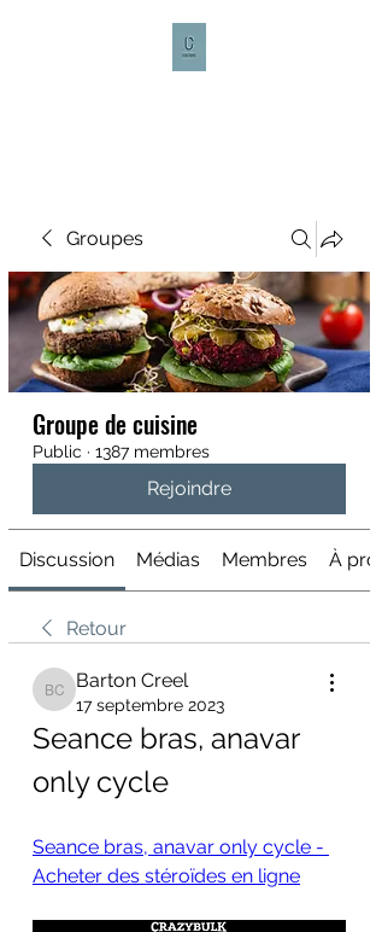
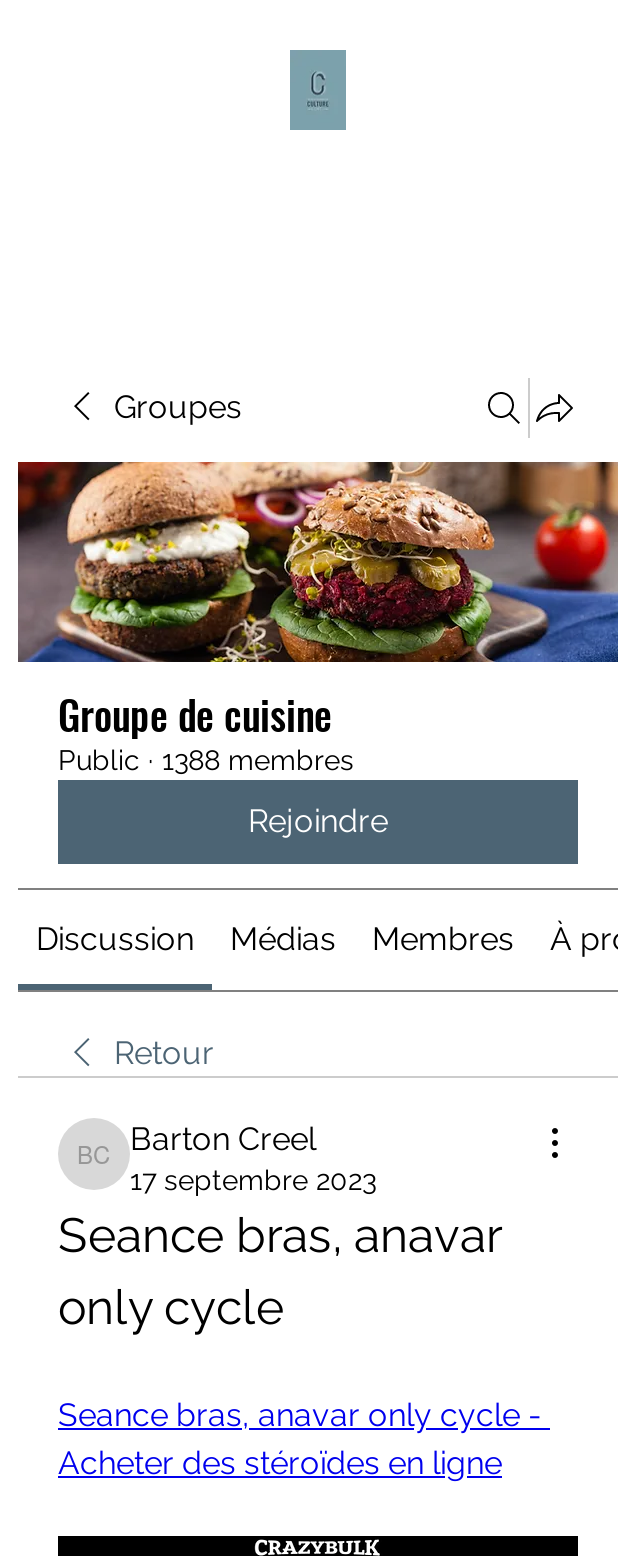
- Public · 1387 membres
+ Public · 1388 membres
